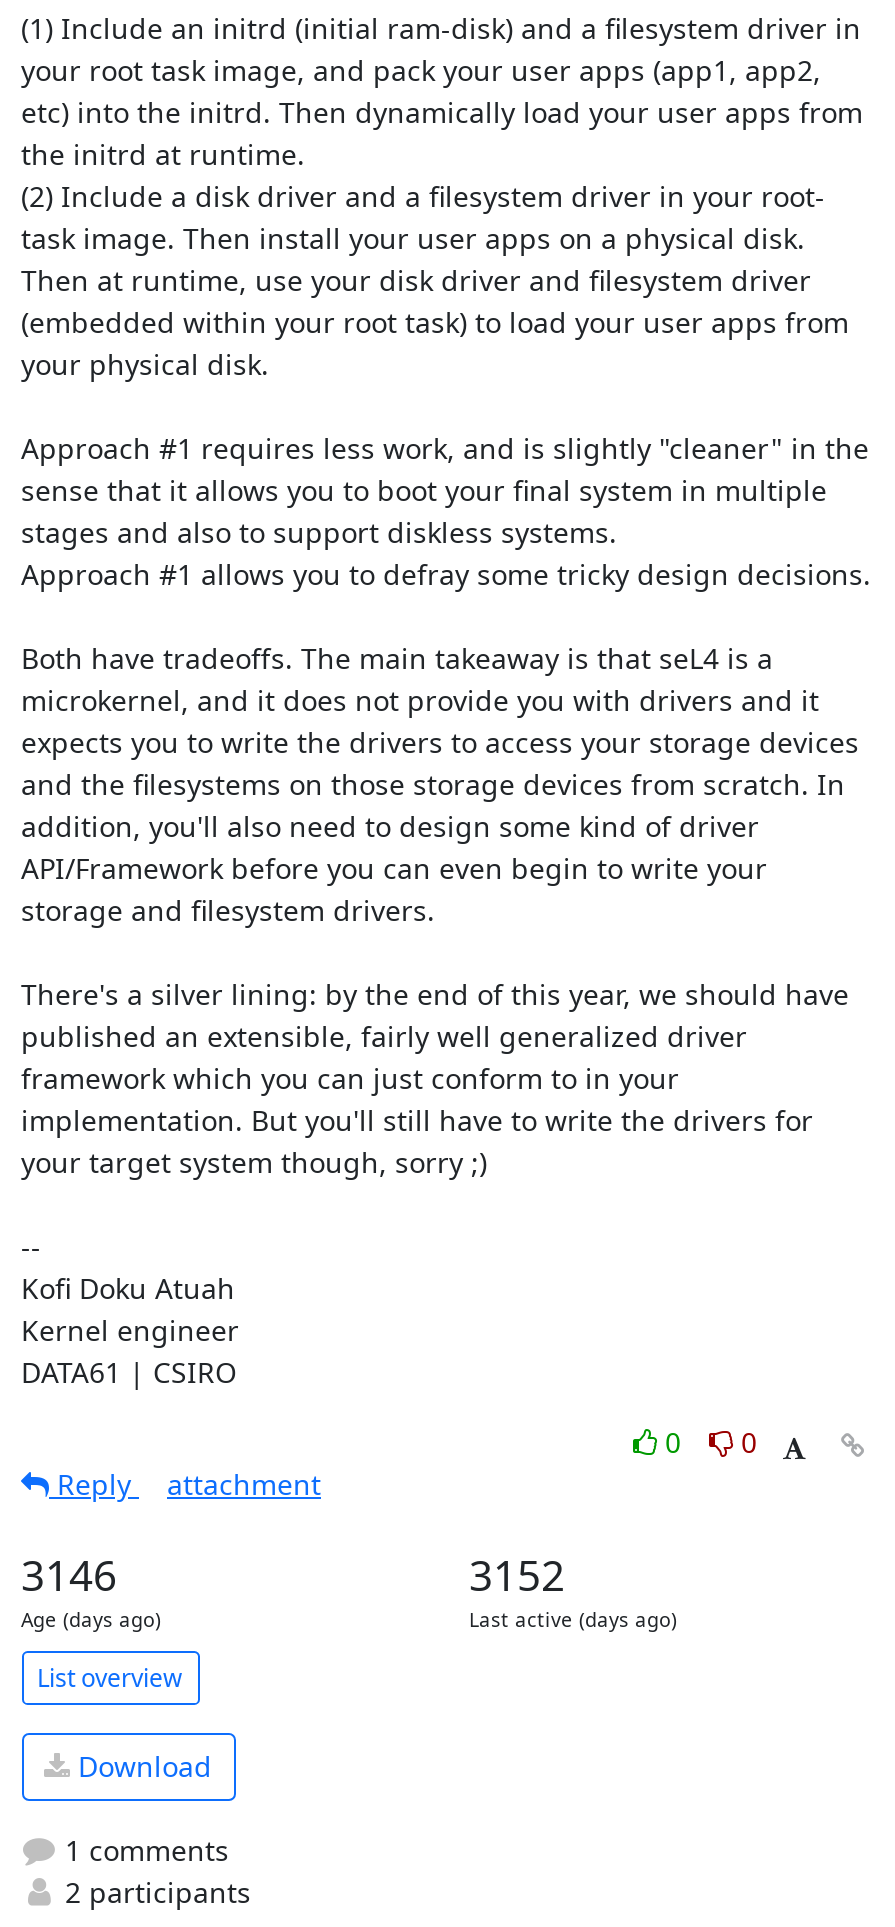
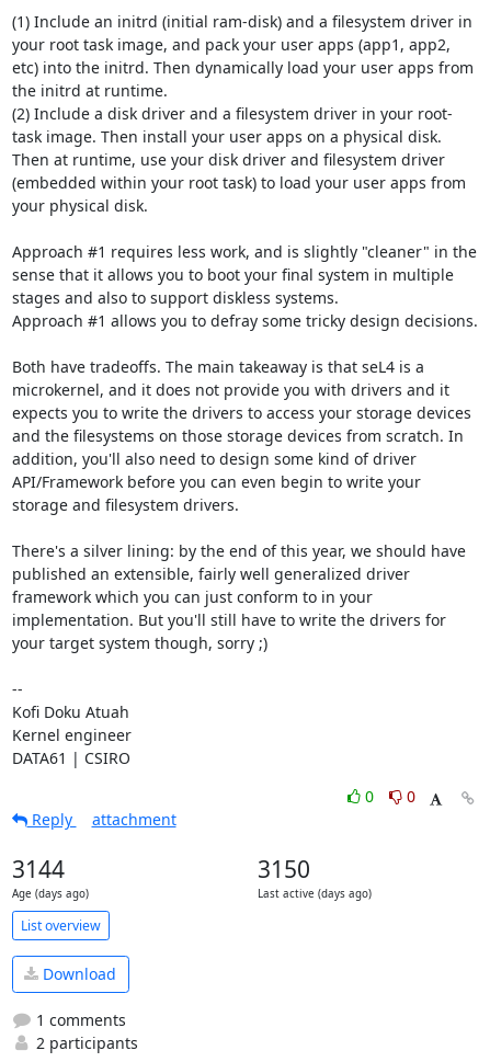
- 3146
+ 3144

- 3152
+ 3150
